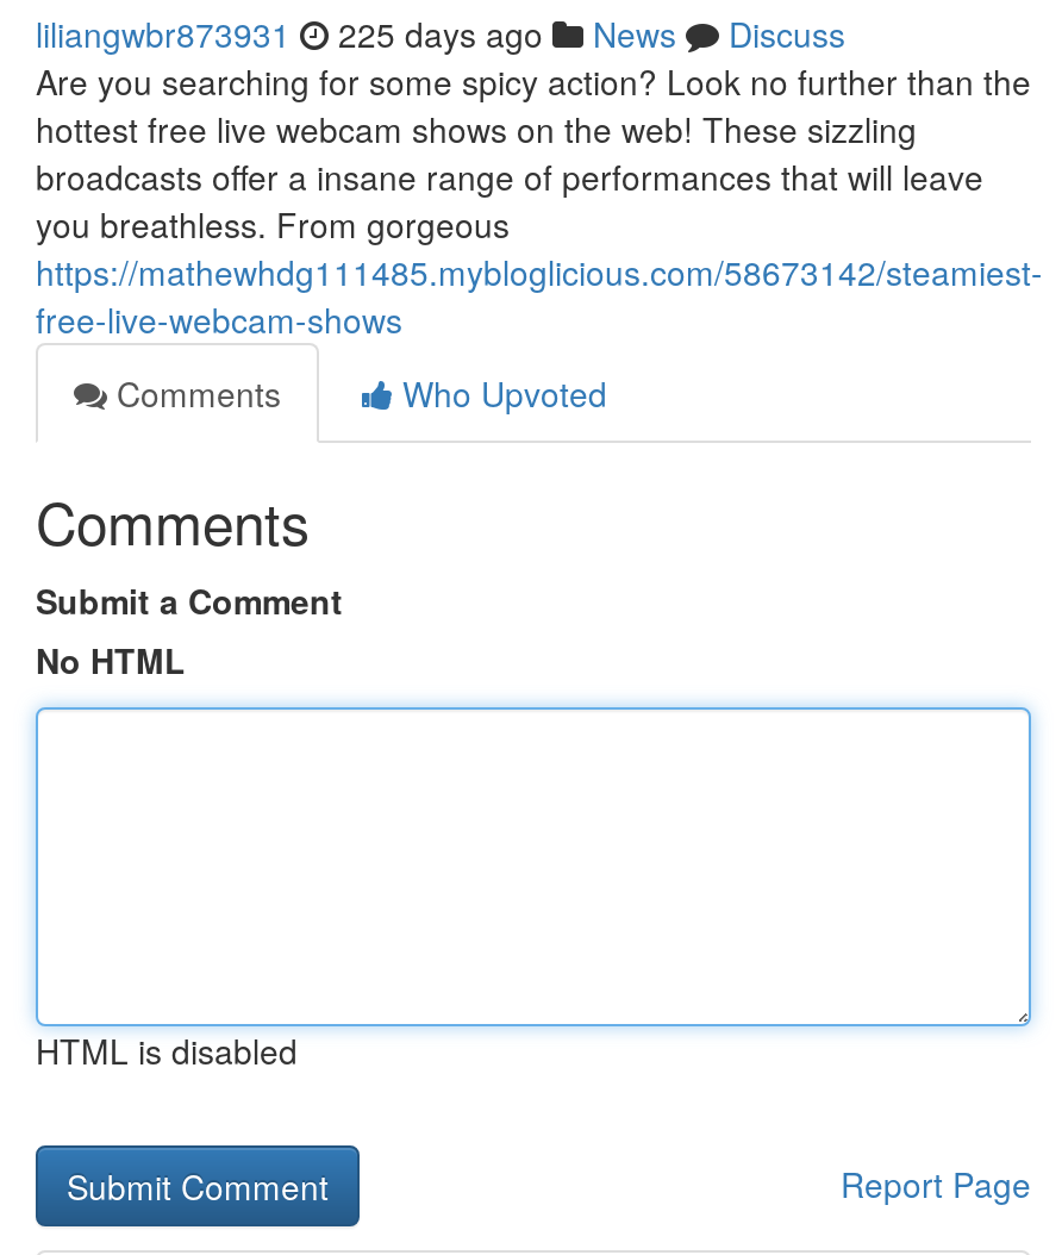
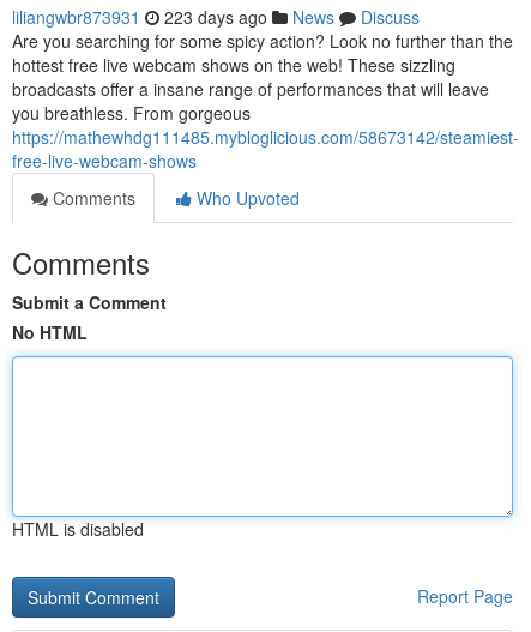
- liliangwbr873931 225 days ago News Discuss
+ liliangwbr873931 223 days ago News Discuss
